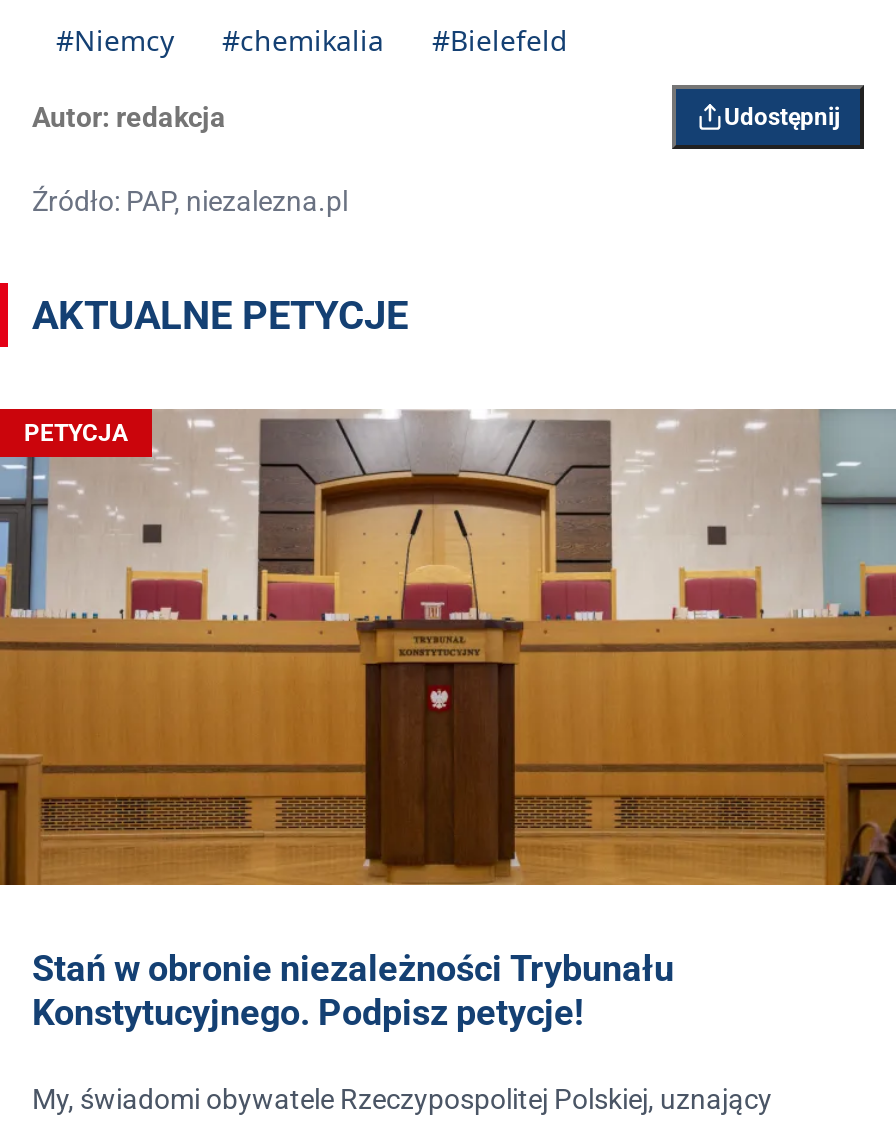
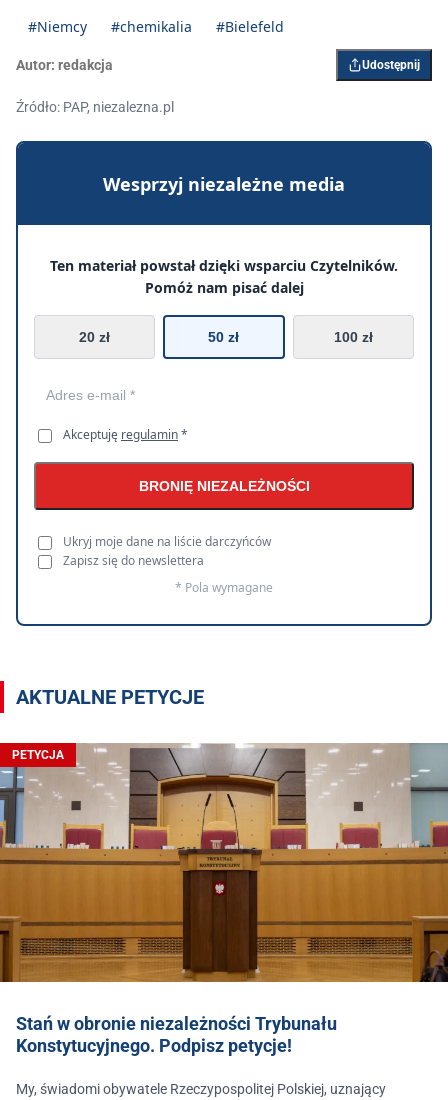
+ [image]
+ Wesprzyj niezależne media
+ Ten materiał powstał dzięki wsparciu Czytelników.
+ Pomóż nam pisać dalej
+ 20 zł
+ 50 zł
+ 100 zł

+ Akceptuję regulamin *
+ BRONIĘ NIEZALEŻNOŚCI
+ Ukryj moje dane na liście darczyńców
+ Zapisz się do newslettera
+ * Pola wymagane
